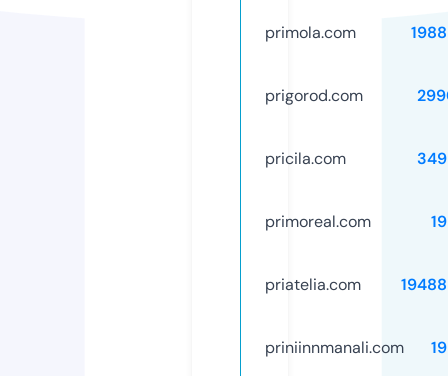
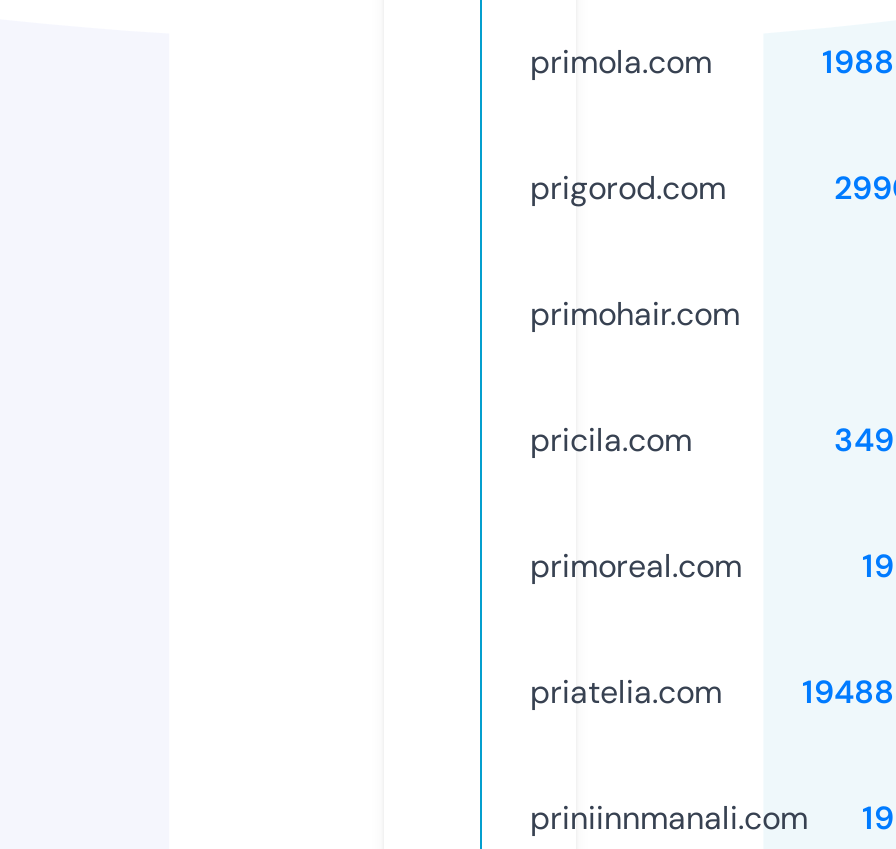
+ primohair.com
